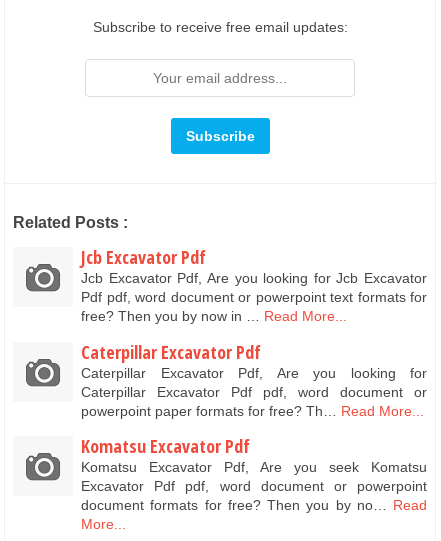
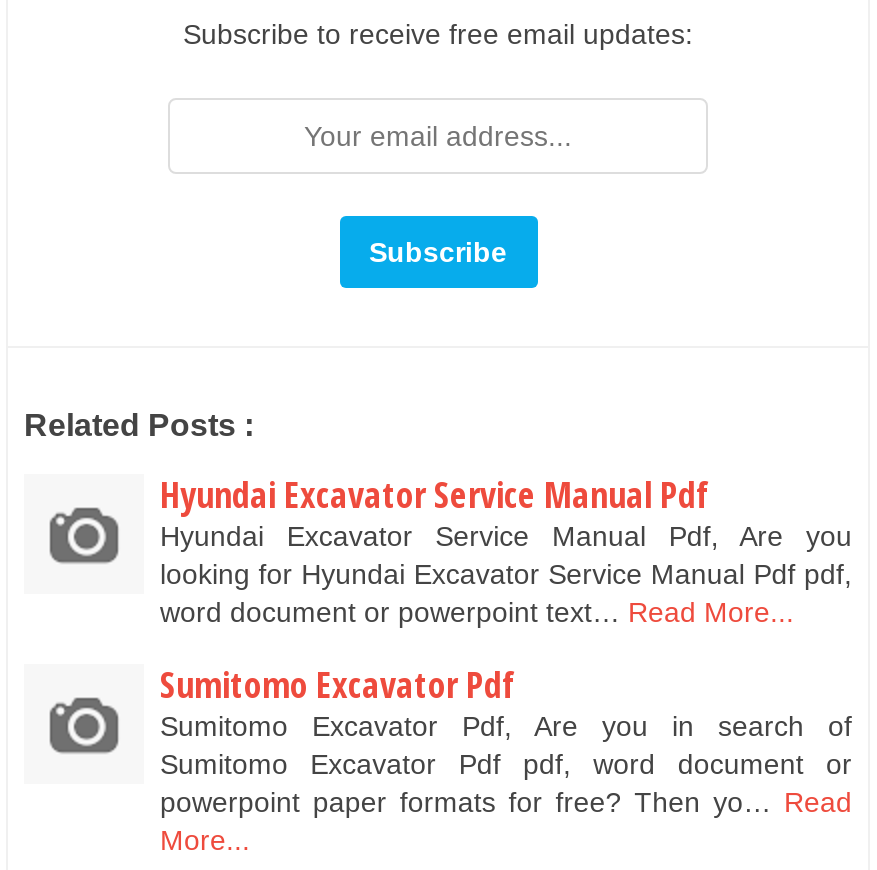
- Jcb Excavator Pdf
- Jcb Excavator Pdf, Are you looking for Jcb Excavator
- Pdf pdf, word document or powerpoint text formats for
- free? Then you by now in … Read More...
- Caterpillar Excavator Pdf
- Caterpillar Excavator Pdf, Are you looking for
- Caterpillar Excavator Pdf pdf, word document or
- powerpoint paper formats for free? Th… Read More...
- Komatsu Excavator Pdf
- Komatsu Excavator Pdf, Are you seek Komatsu
- Excavator Pdf pdf, word document or powerpoint
- document formats for free? Then you by no… Read
+ Hyundai Excavator Service Manual Pdf
+ Hyundai Excavator Service Manual Pdf, Are you
+ looking for Hyundai Excavator Service Manual Pdf pdf,
+ word document or powerpoint text… Read More...
+ Sumitomo Excavator Pdf
+ Sumitomo Excavator Pdf, Are you in search of
+ Sumitomo Excavator Pdf pdf, word document or
+ powerpoint paper formats for free? Then yo… Read
